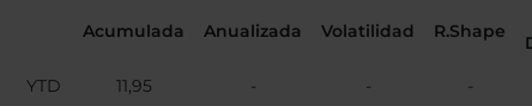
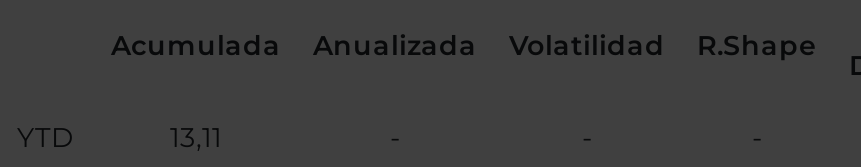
- 11,95
+ 13,11
